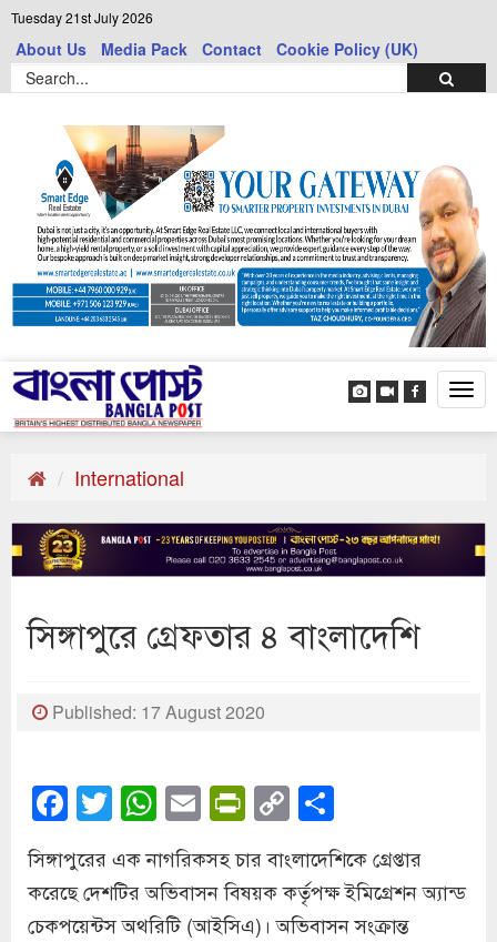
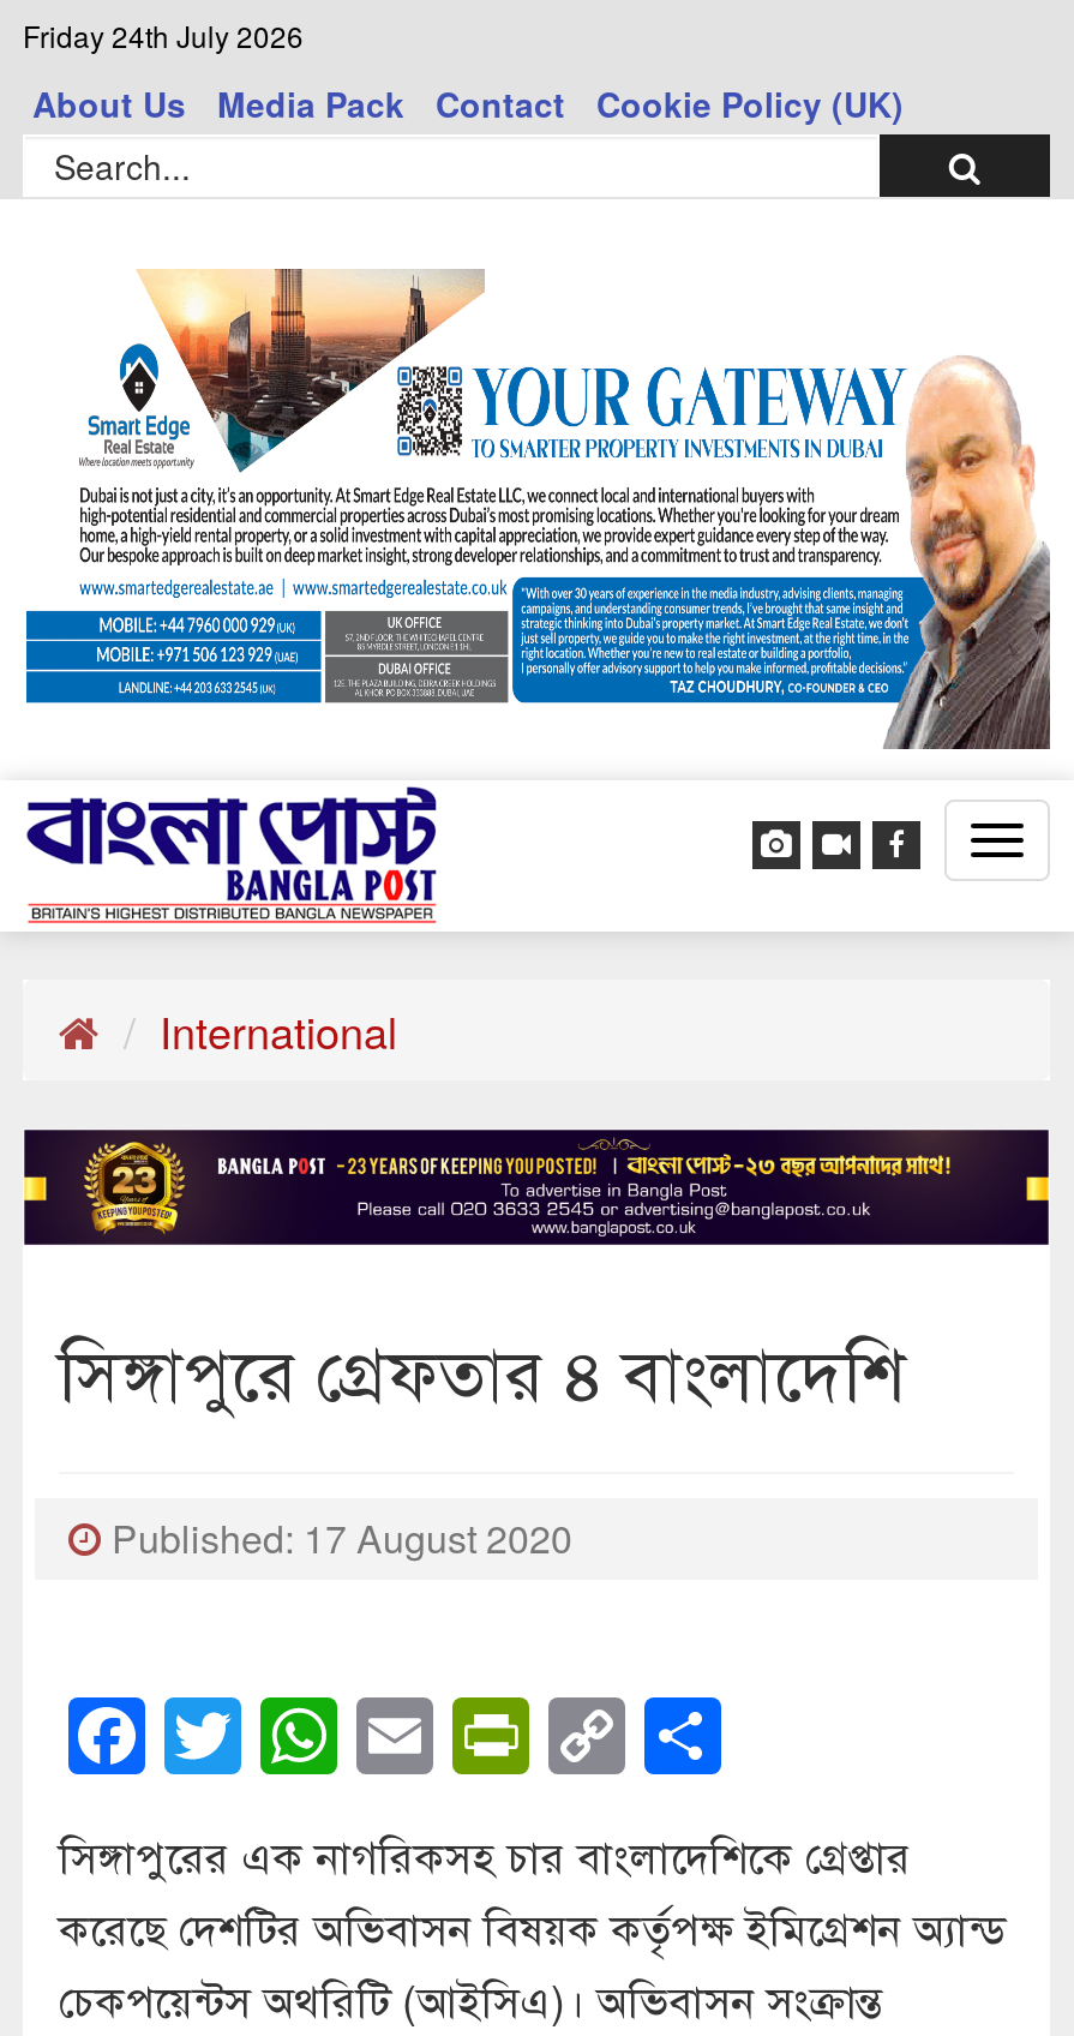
- Tuesday 21st July 2026
+ Friday 24th July 2026
